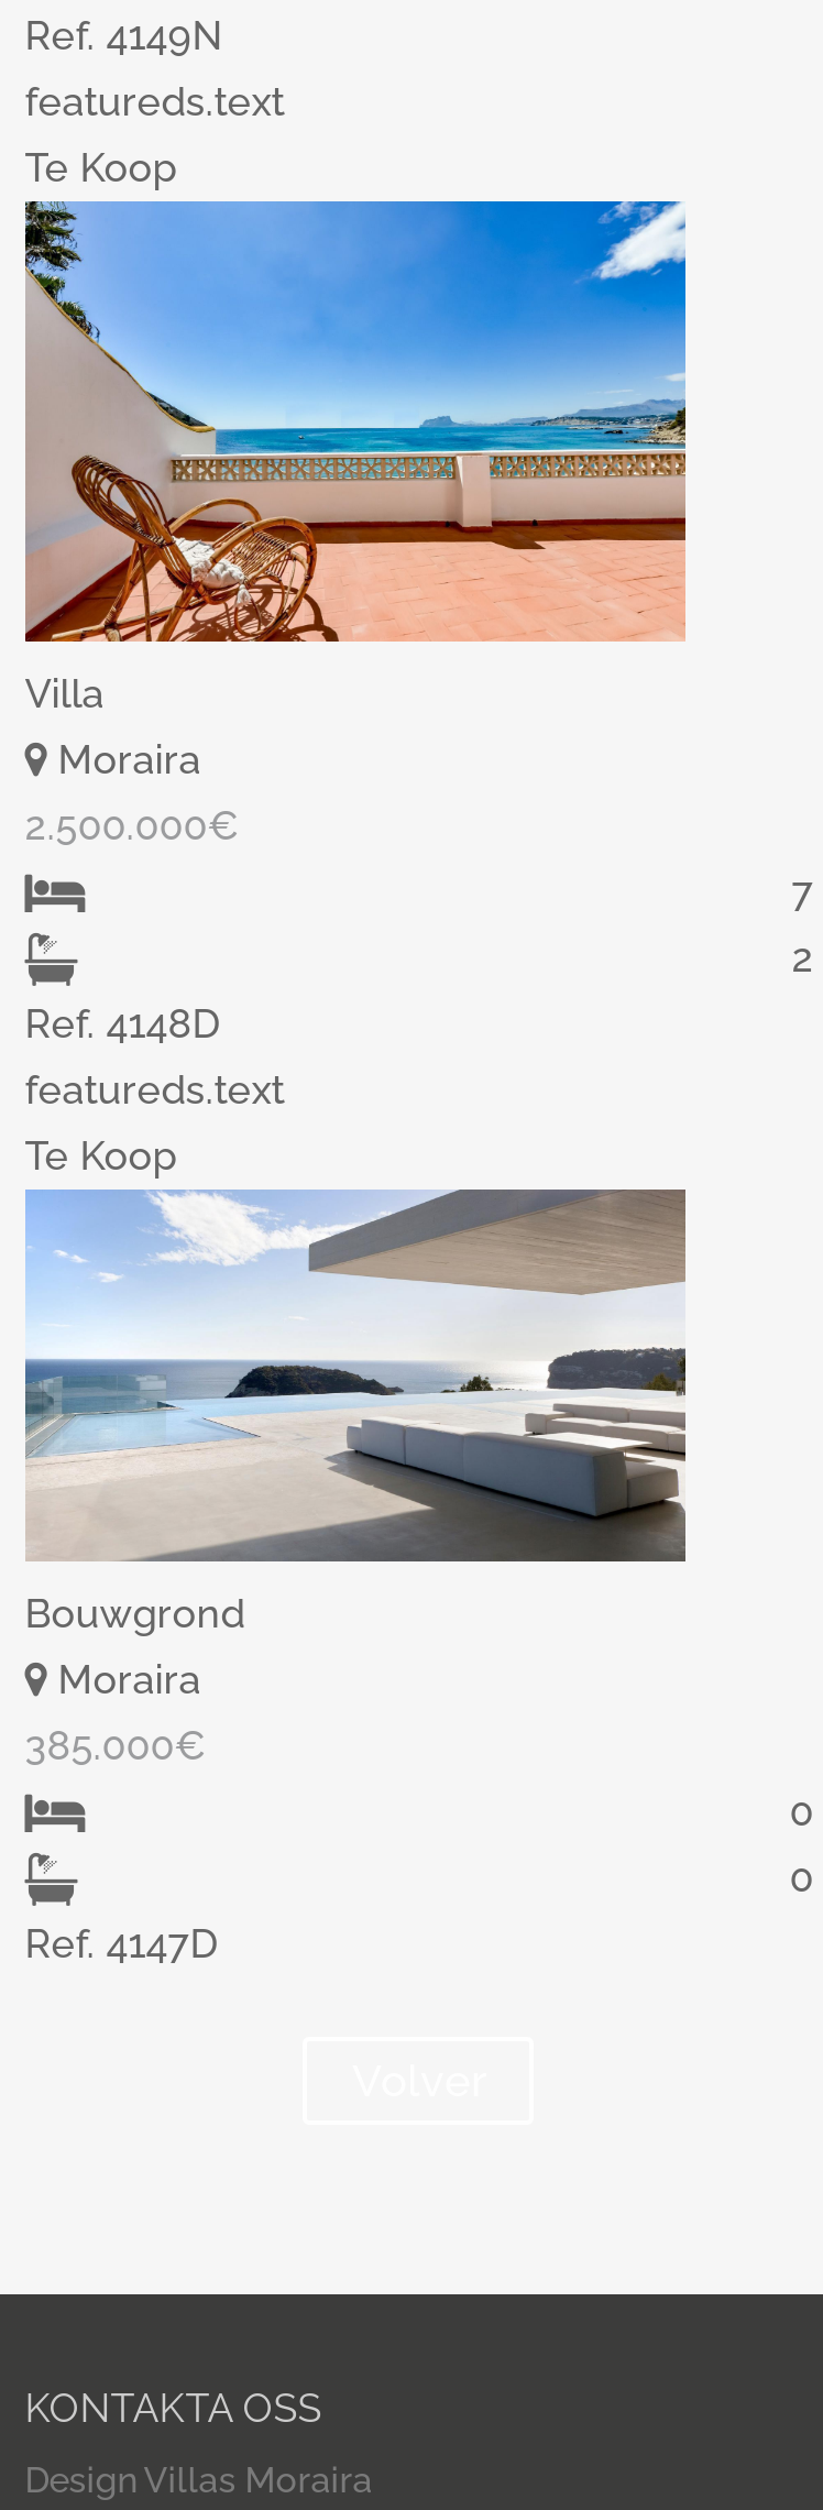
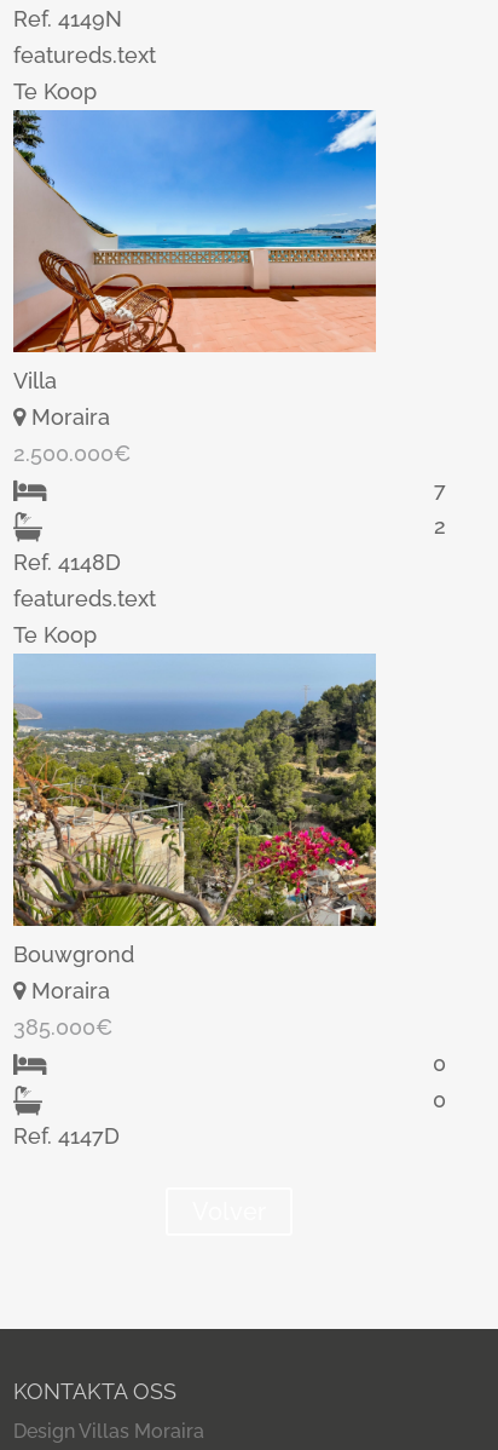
- [image]
+ [image]
